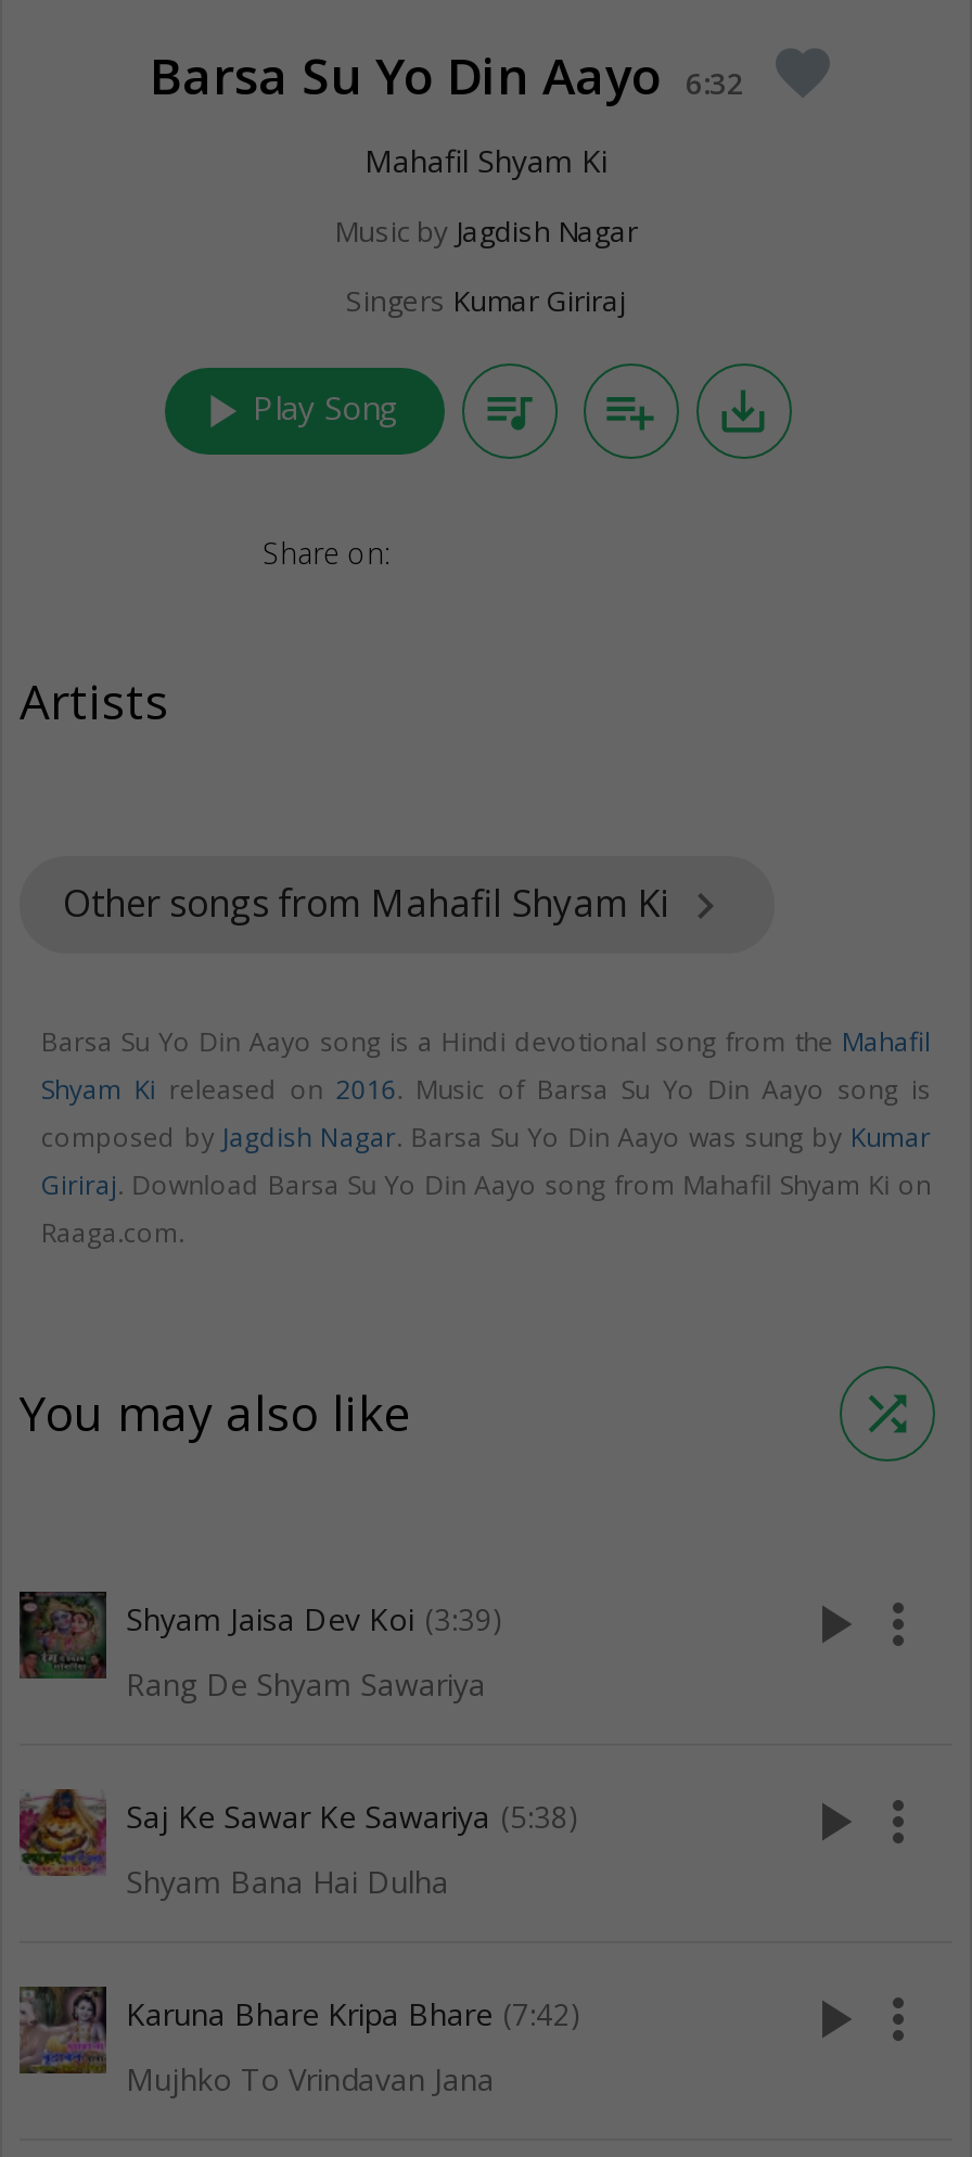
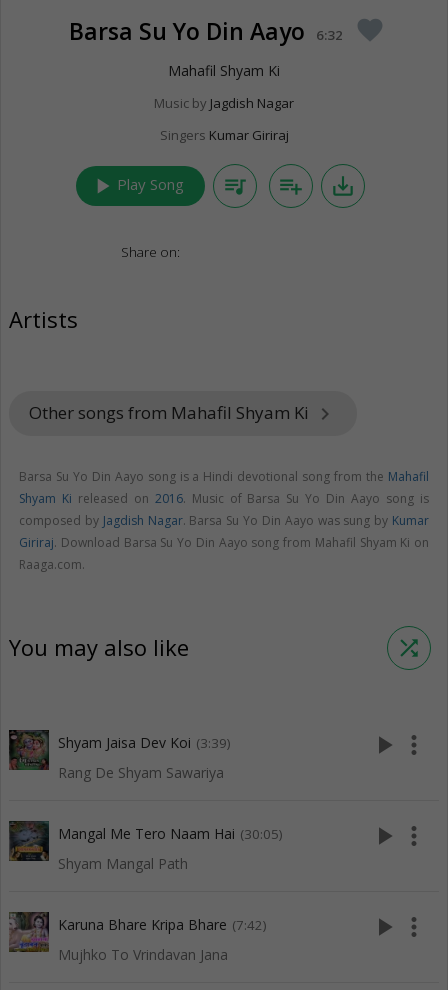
- [image]
- Saj Ke Sawar Ke Sawariya (5:38)
+ [image]
+ Mangal Me Tero Naam Hai (30:05)

- Shyam Bana Hai Dulha
+ Shyam Mangal Path
